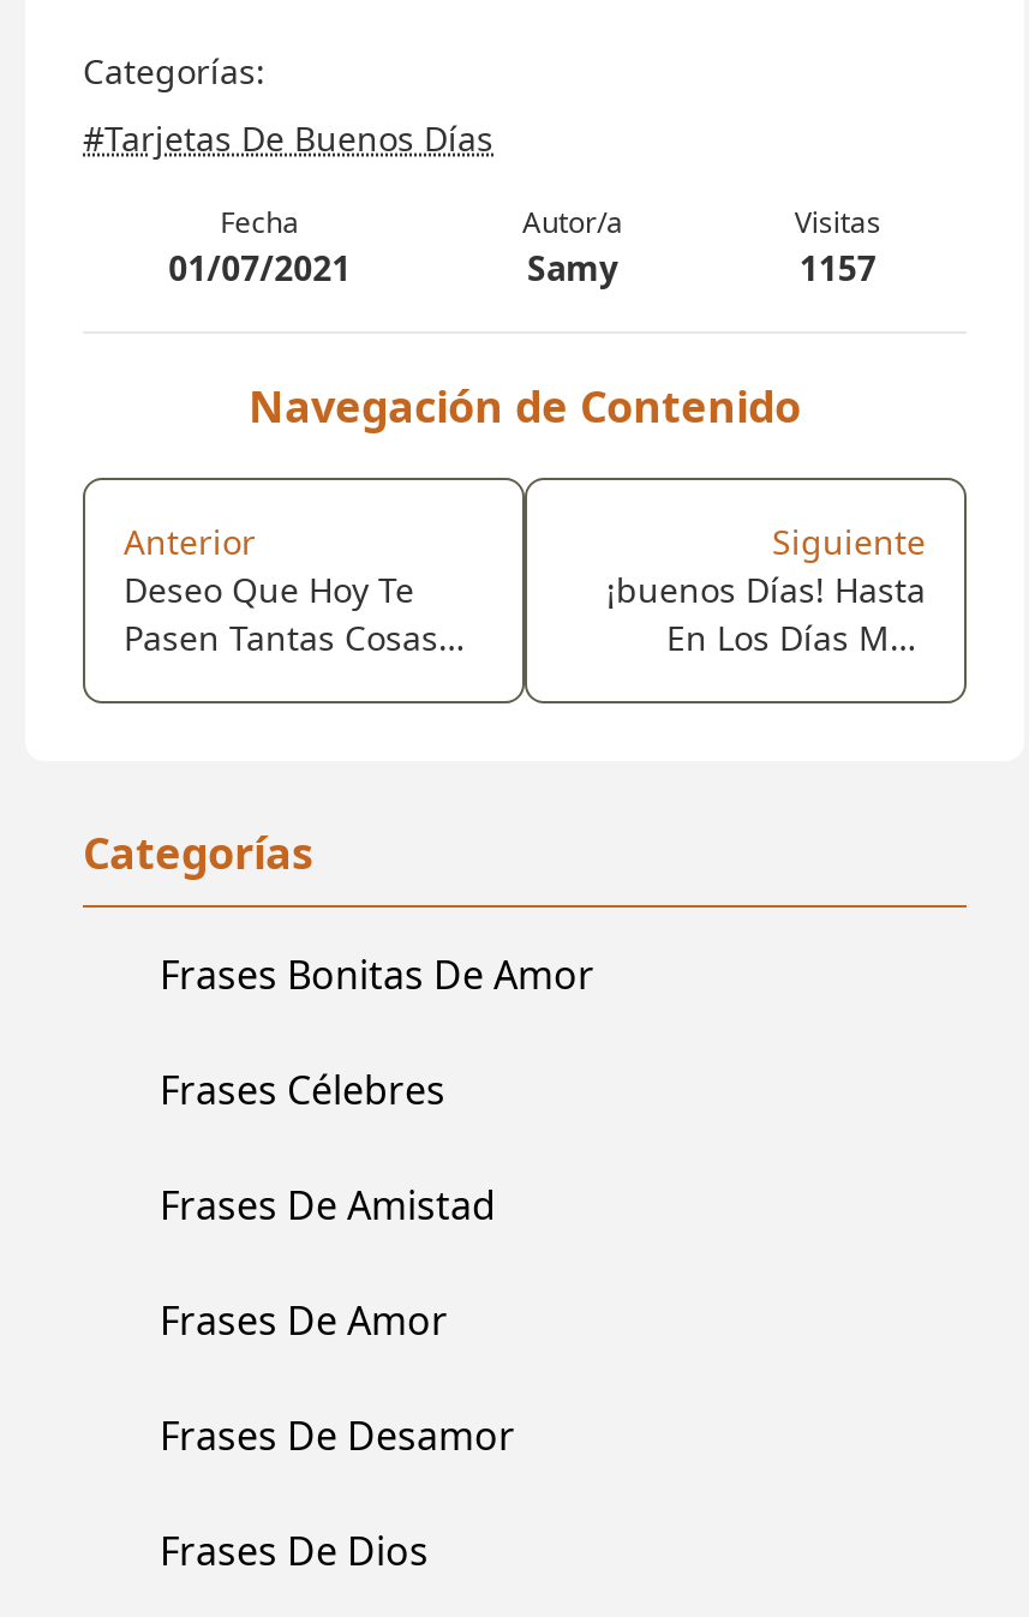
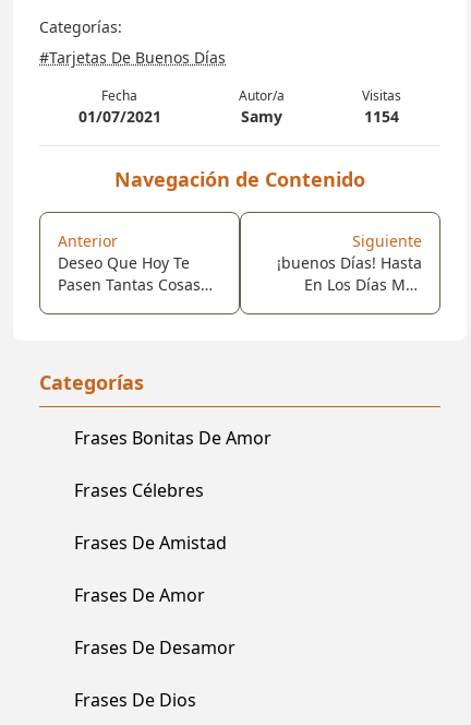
- 1157
+ 1154
